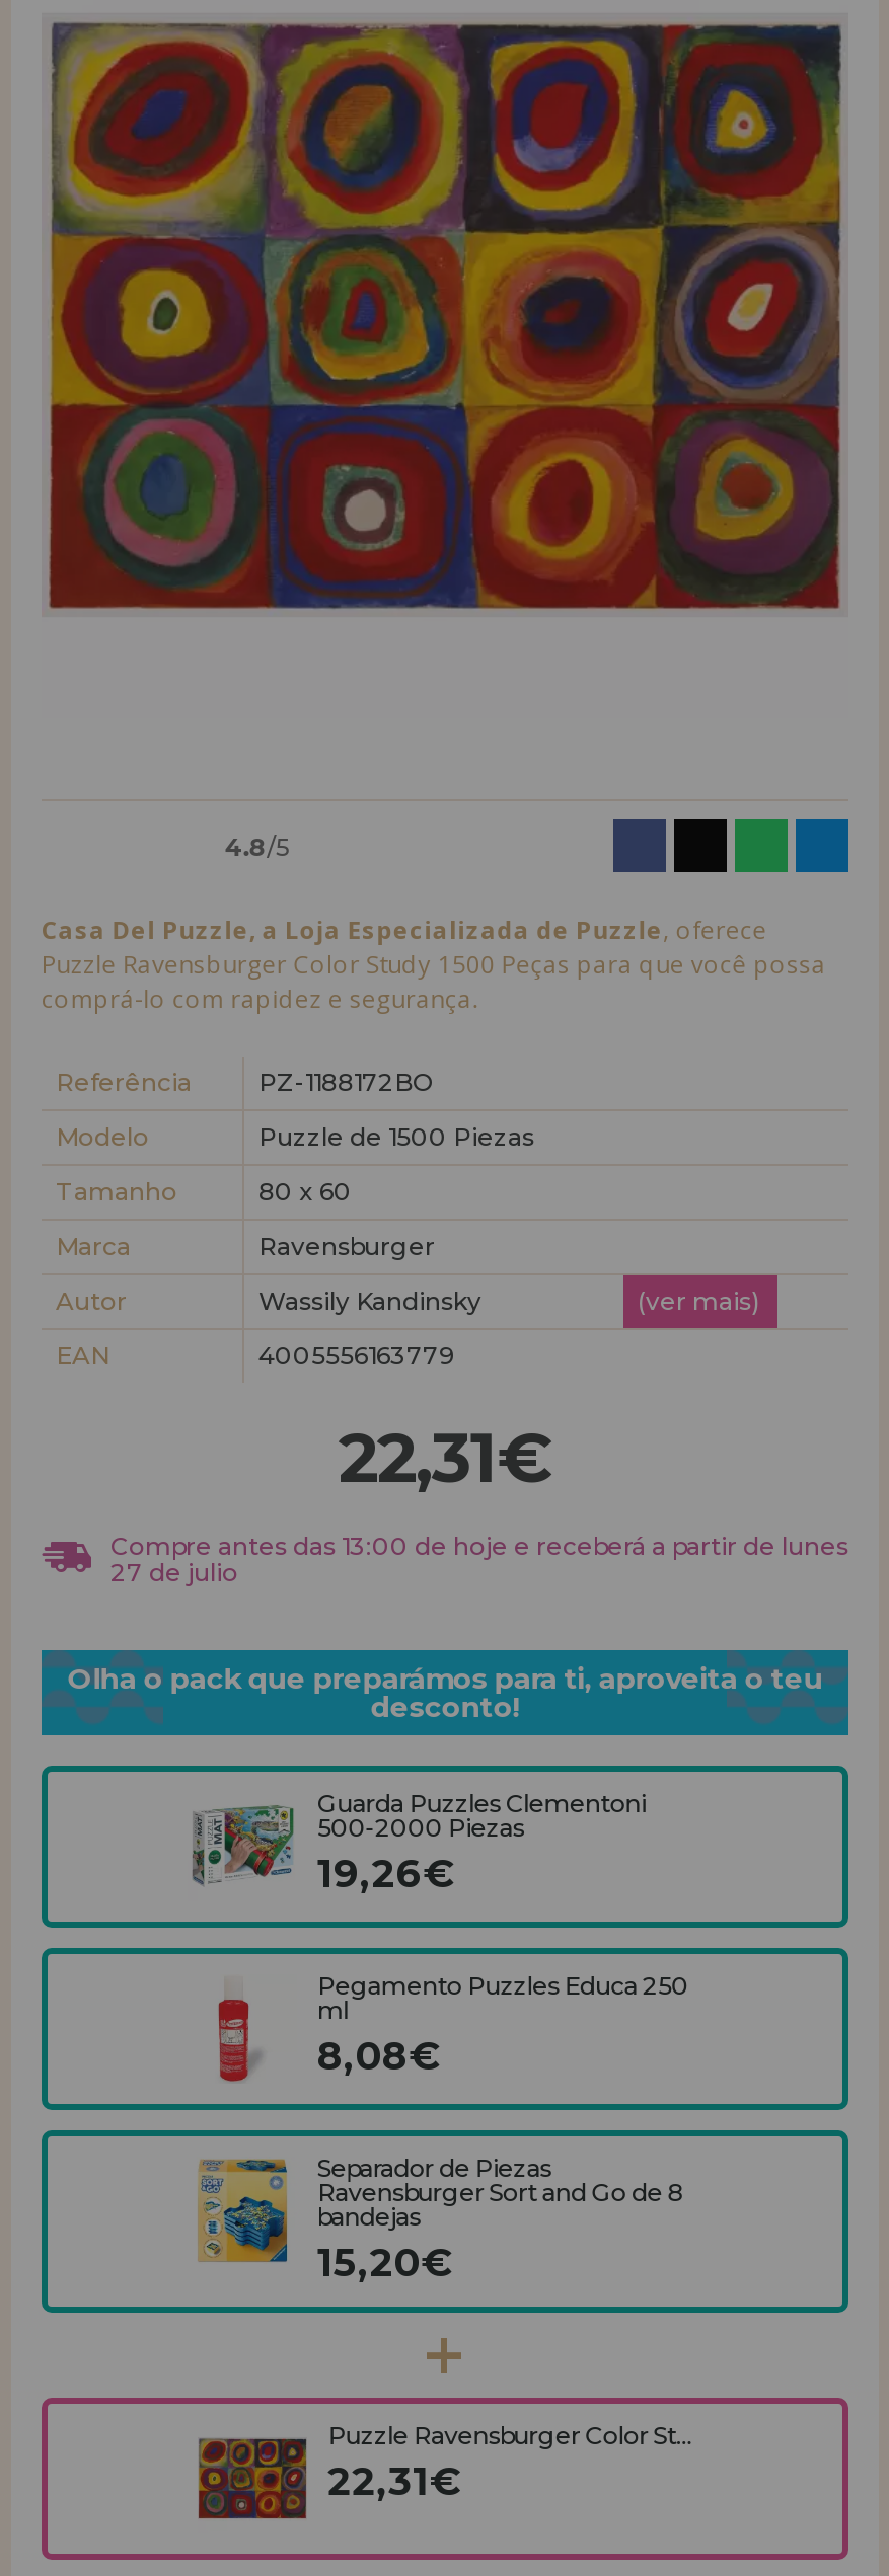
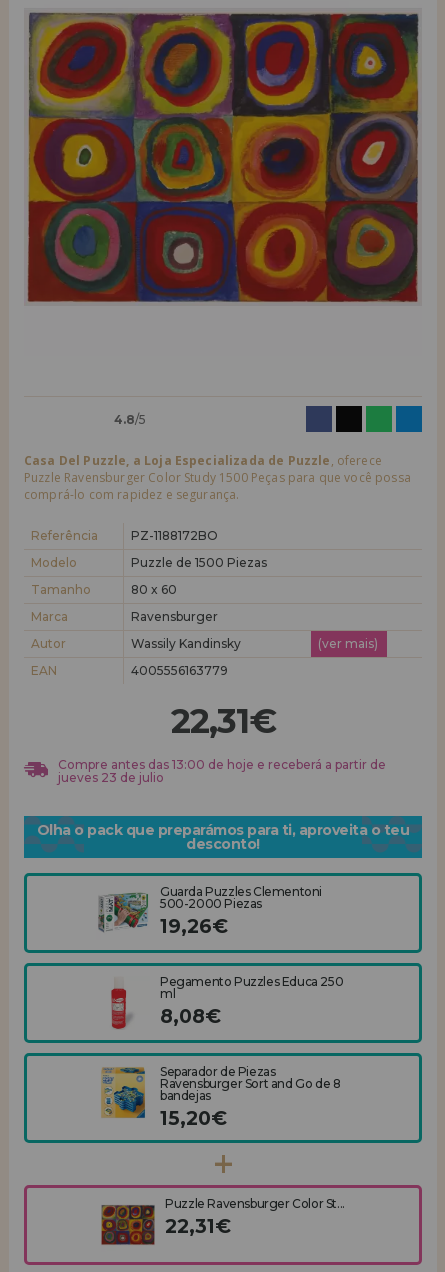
- Compre antes das 13:00 de hoje e receberá a partir de lunes
- 27 de julio
+ Compre antes das 13:00 de hoje e receberá a partir de
+ jueves 23 de julio
